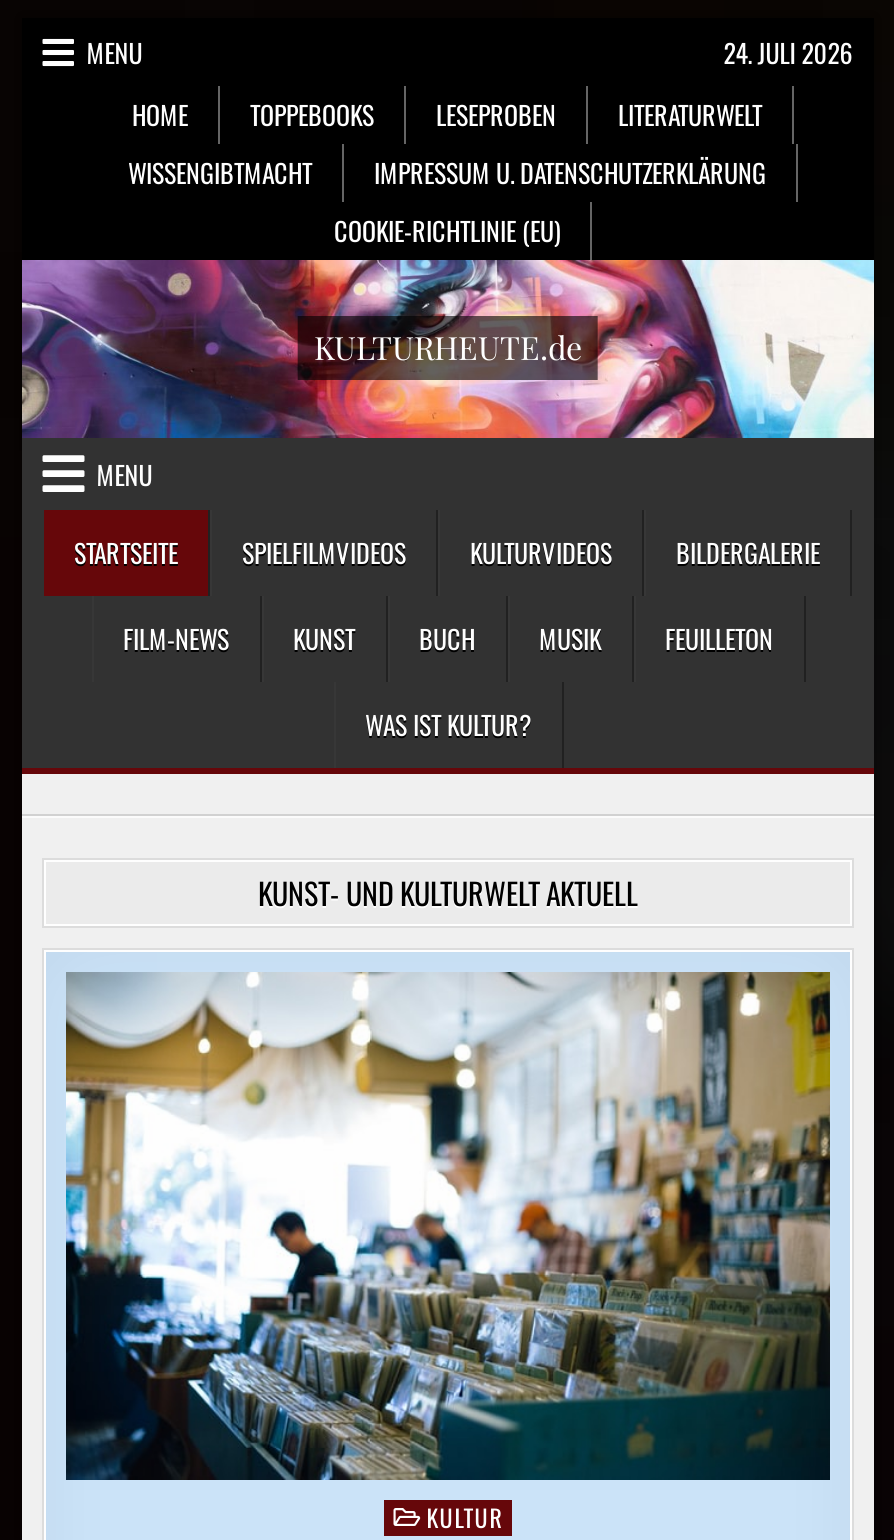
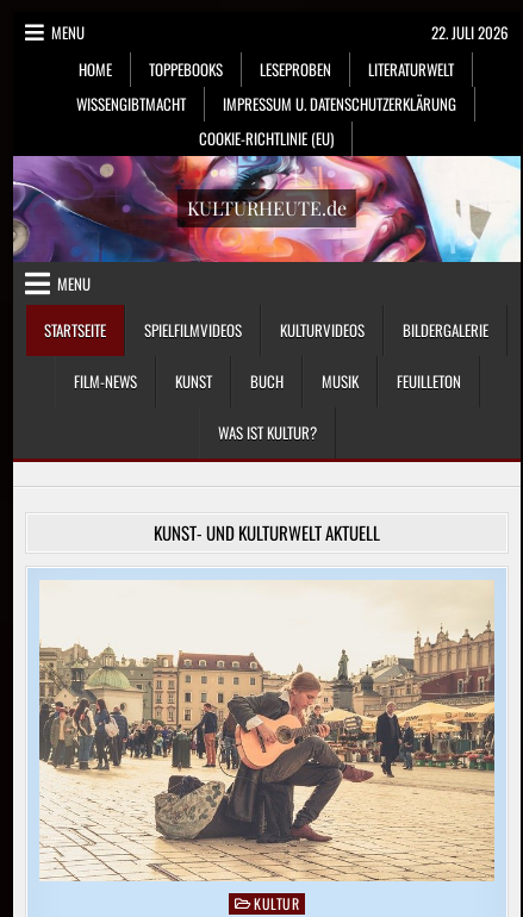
- 24. JULI 2026
+ 22. JULI 2026

- [image]
+ [image]
